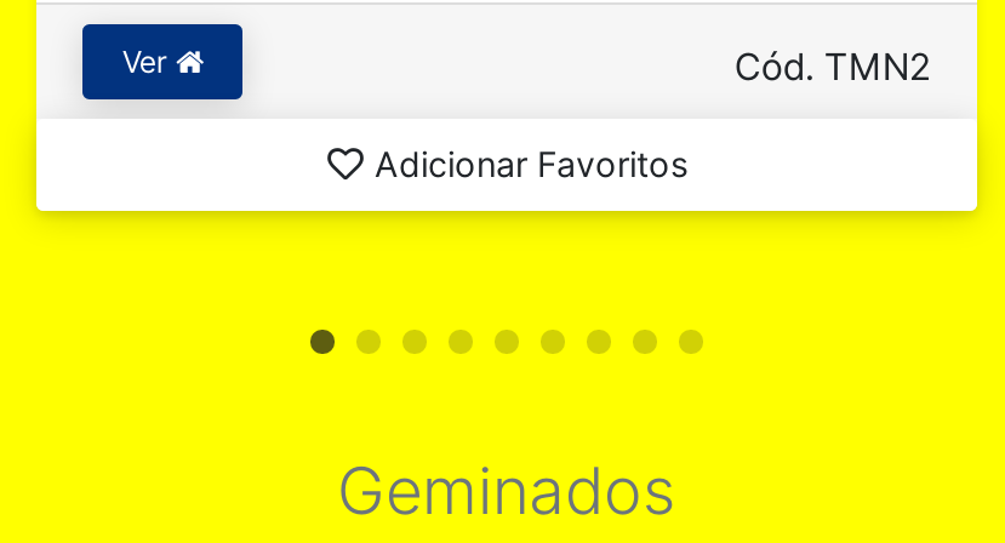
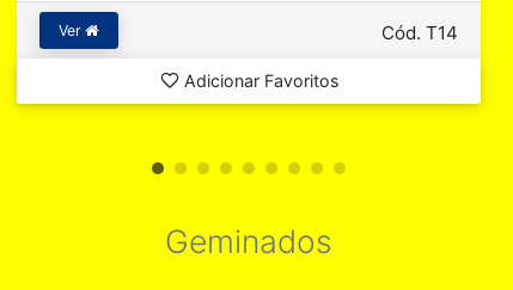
- Cód. TMN2
+ Cód. T14
